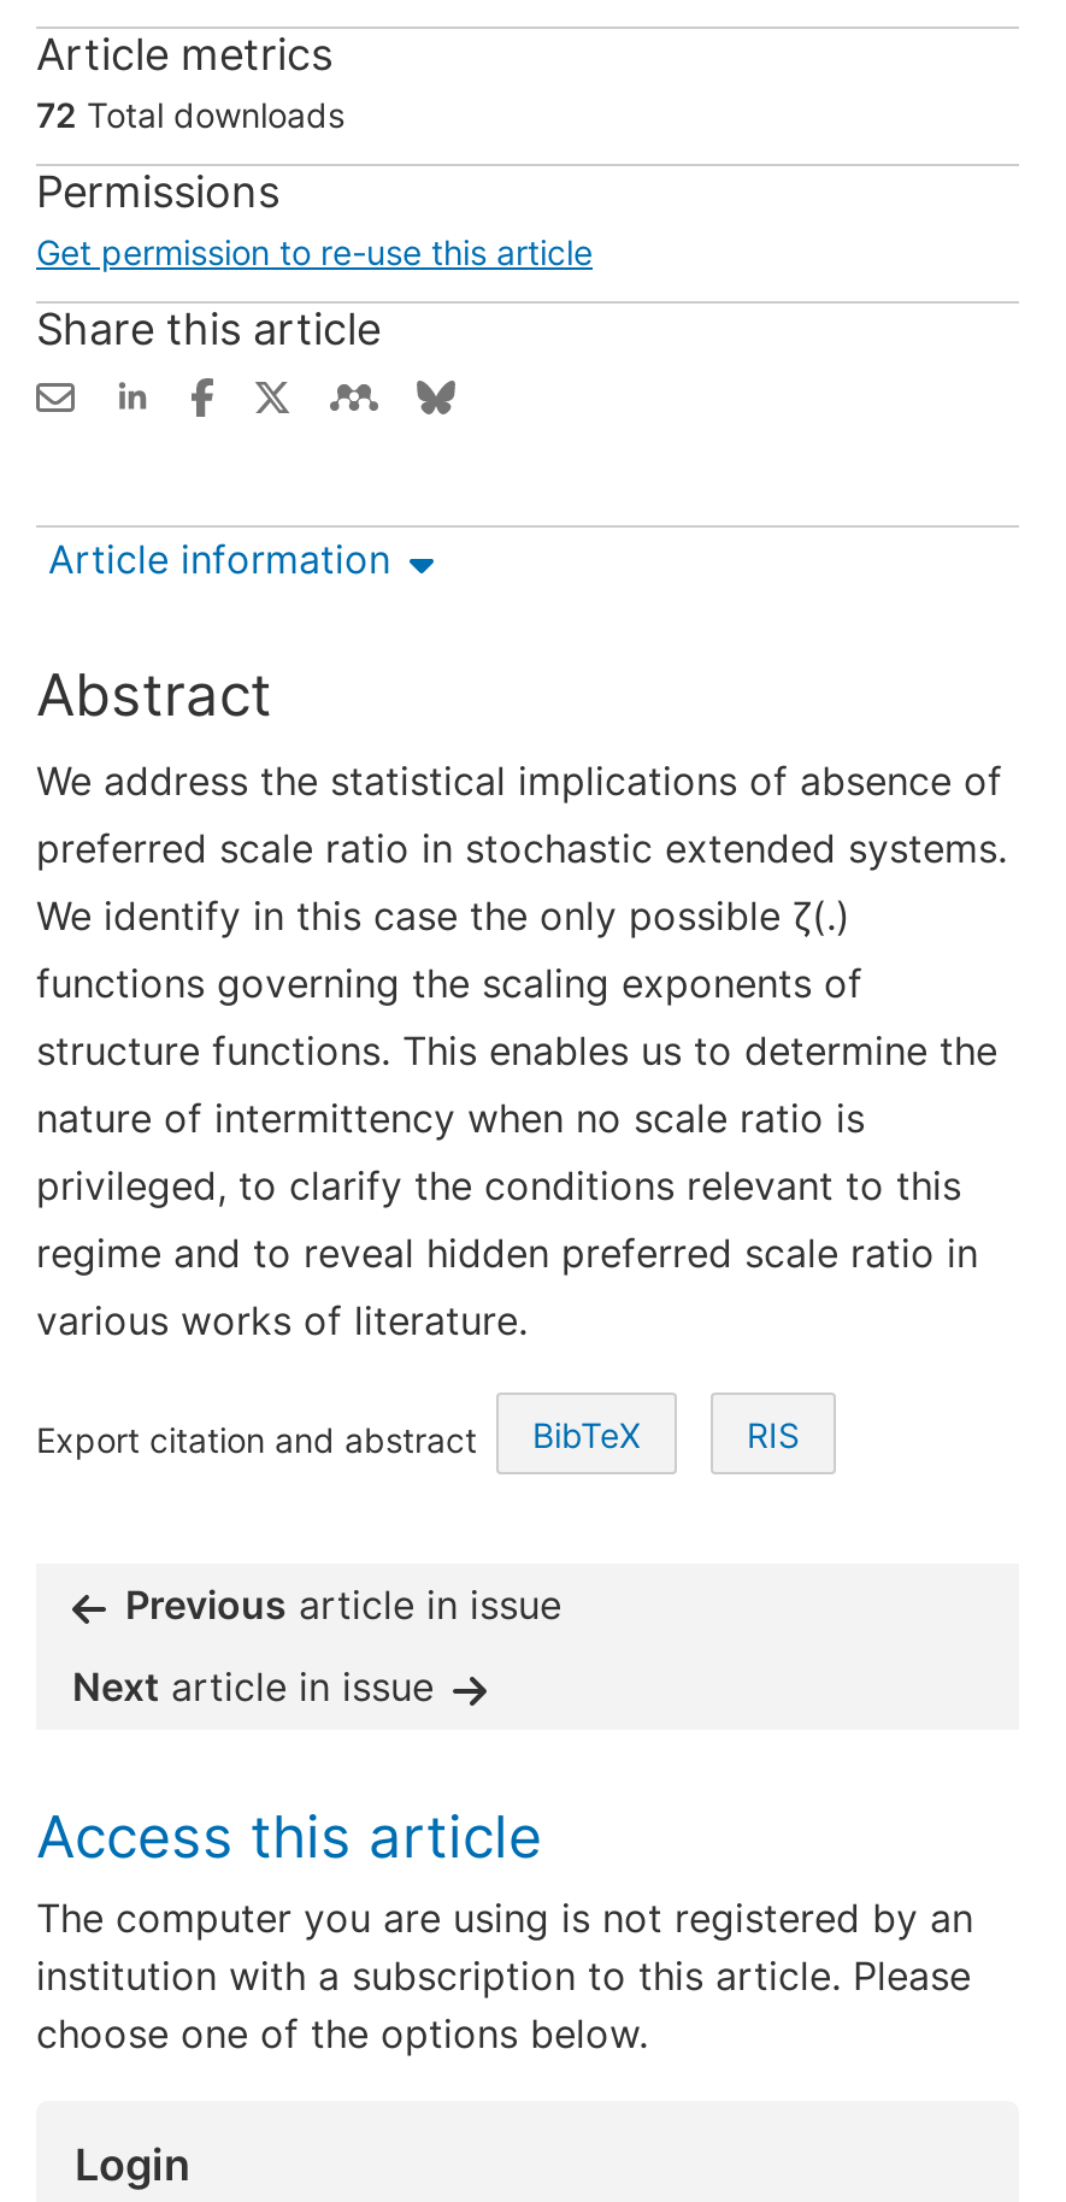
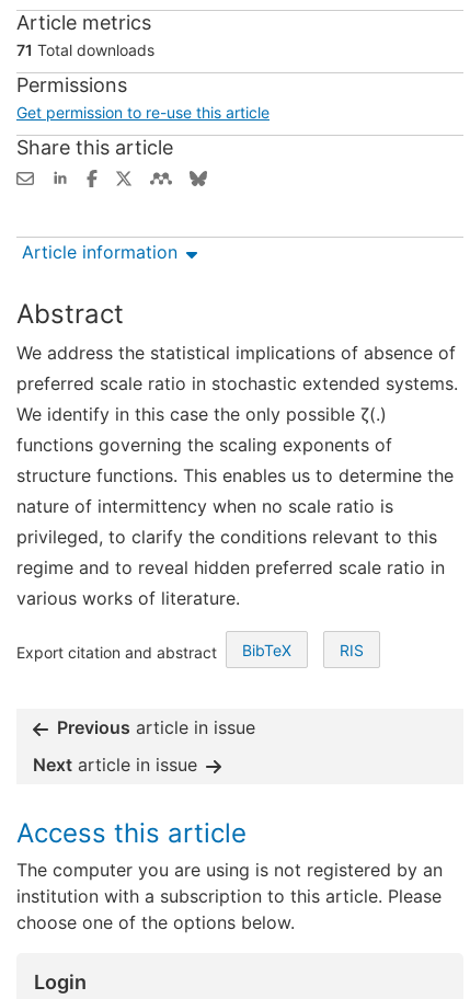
- 72 Total downloads
+ 71 Total downloads
